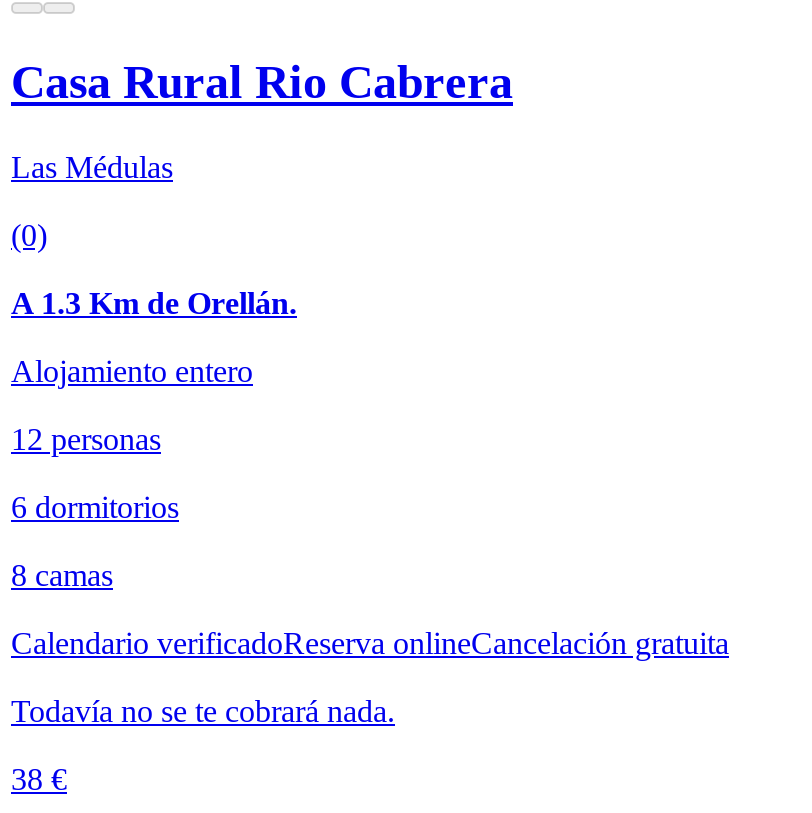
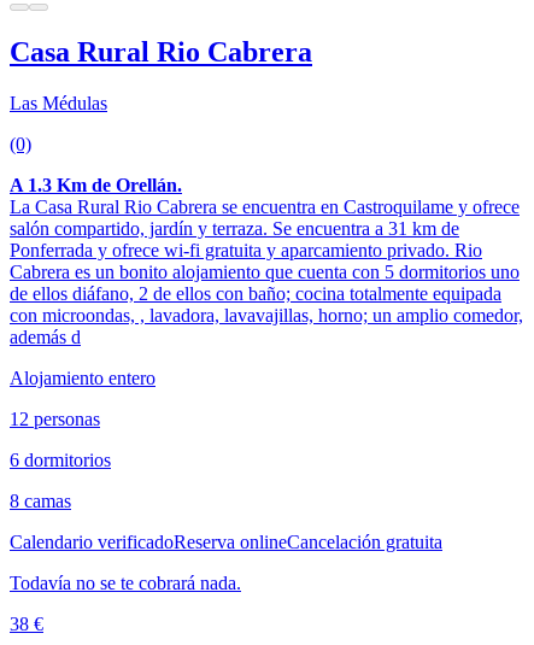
+ La Casa Rural Rio Cabrera se encuentra en Castroquilame y ofrece
+ salón compartido, jardín y terraza. Se encuentra a 31 km de
+ Ponferrada y ofrece wi-fi gratuita y aparcamiento privado. Rio
+ Cabrera es un bonito alojamiento que cuenta con 5 dormitorios uno
+ de ellos diáfano, 2 de ellos con baño; cocina totalmente equipada
+ con microondas, , lavadora, lavavajillas, horno; un amplio comedor,
+ además d
